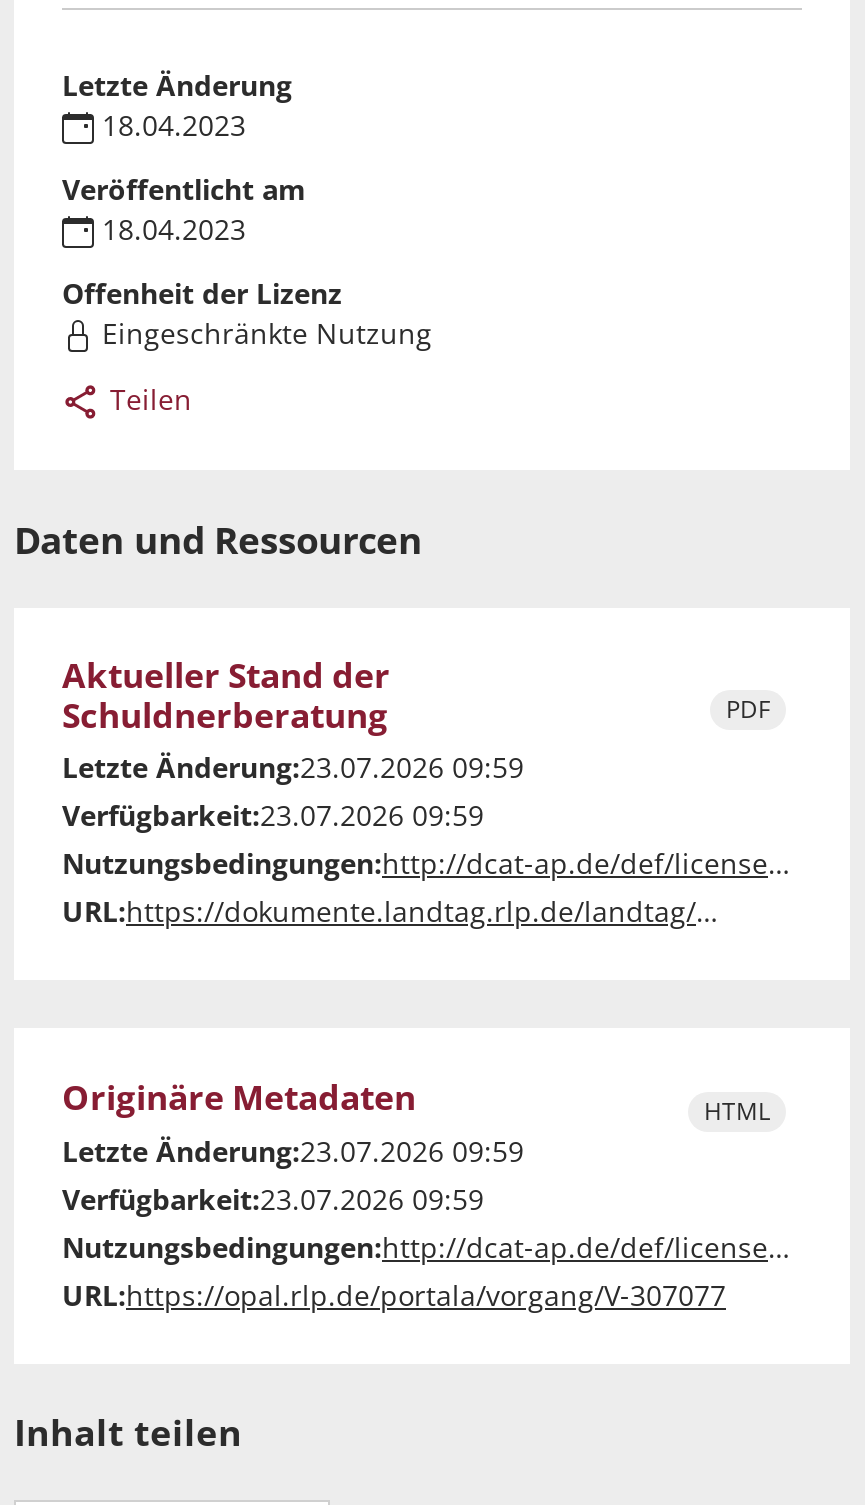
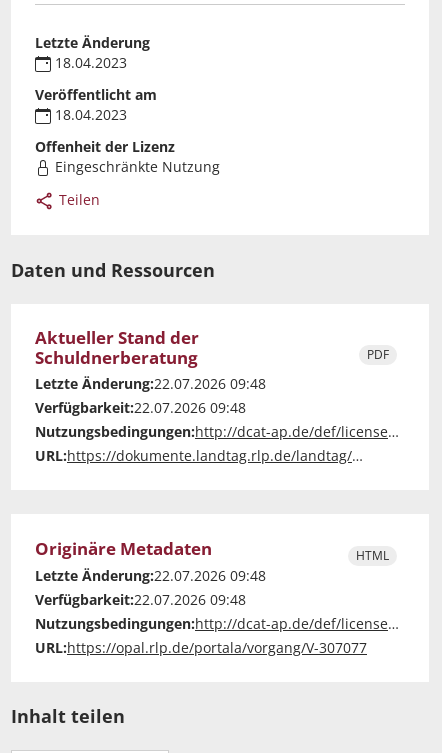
- Letzte Änderung:23.07.2026 09:59
+ Letzte Änderung:22.07.2026 09:48

- Verfügbarkeit:23.07.2026 09:59
+ Verfügbarkeit:22.07.2026 09:48

- Letzte Änderung:23.07.2026 09:59
+ Letzte Änderung:22.07.2026 09:48

- Verfügbarkeit:23.07.2026 09:59
+ Verfügbarkeit:22.07.2026 09:48
